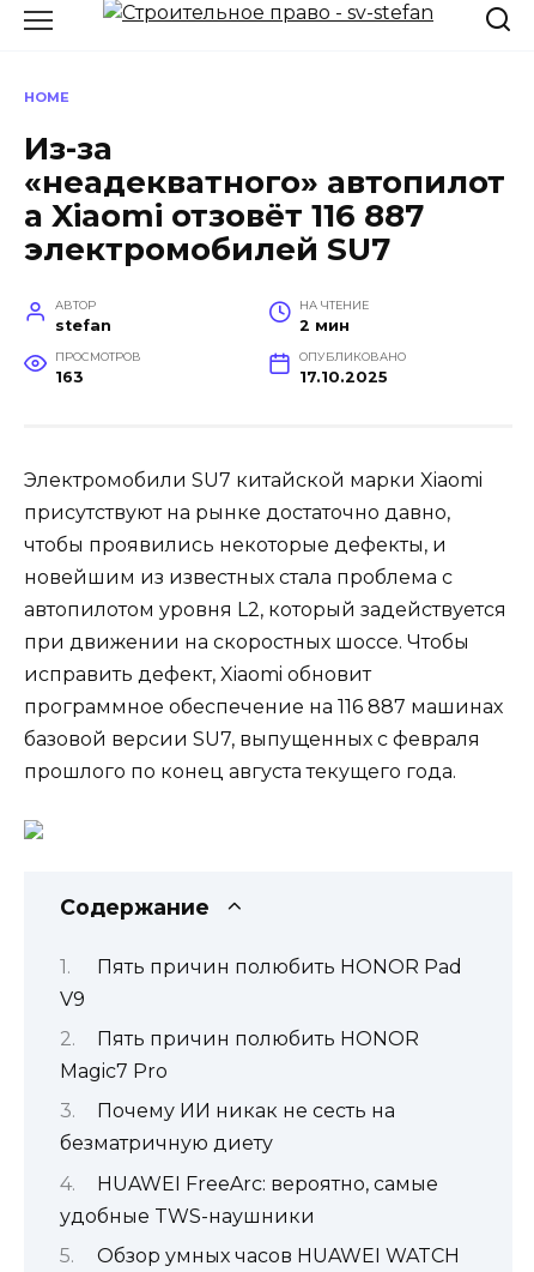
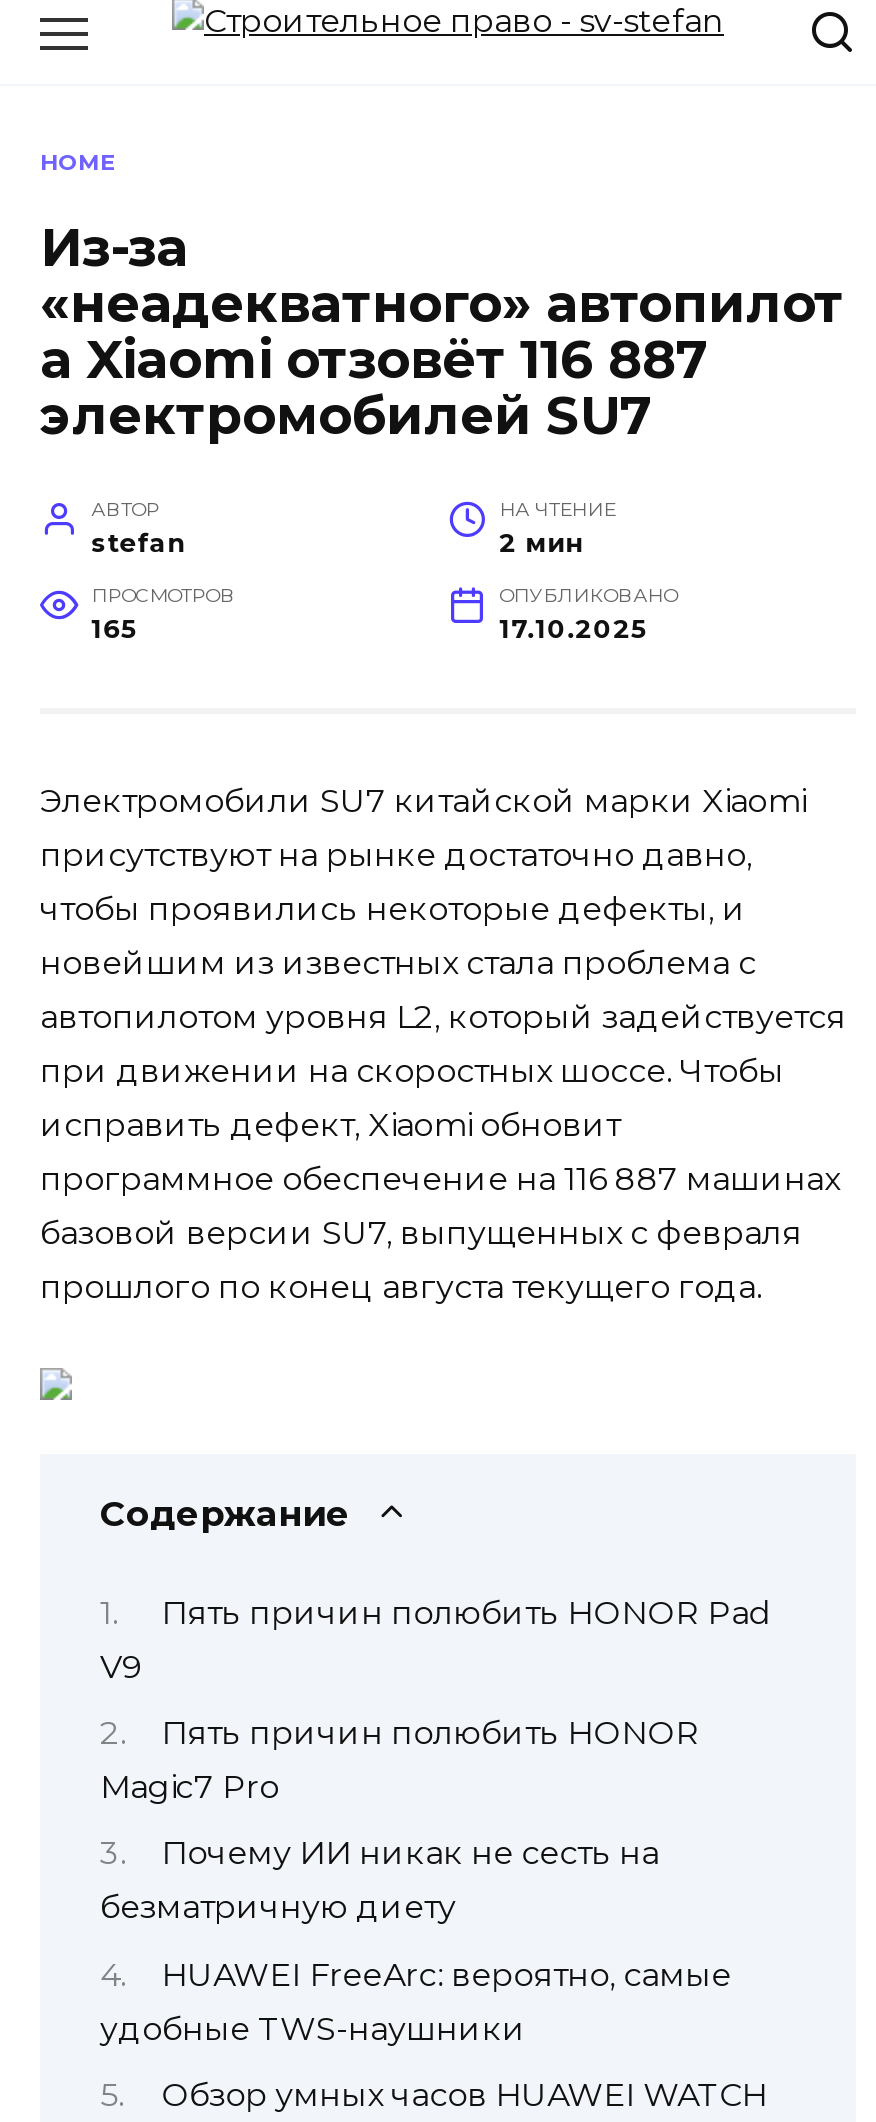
- 163
+ 165
